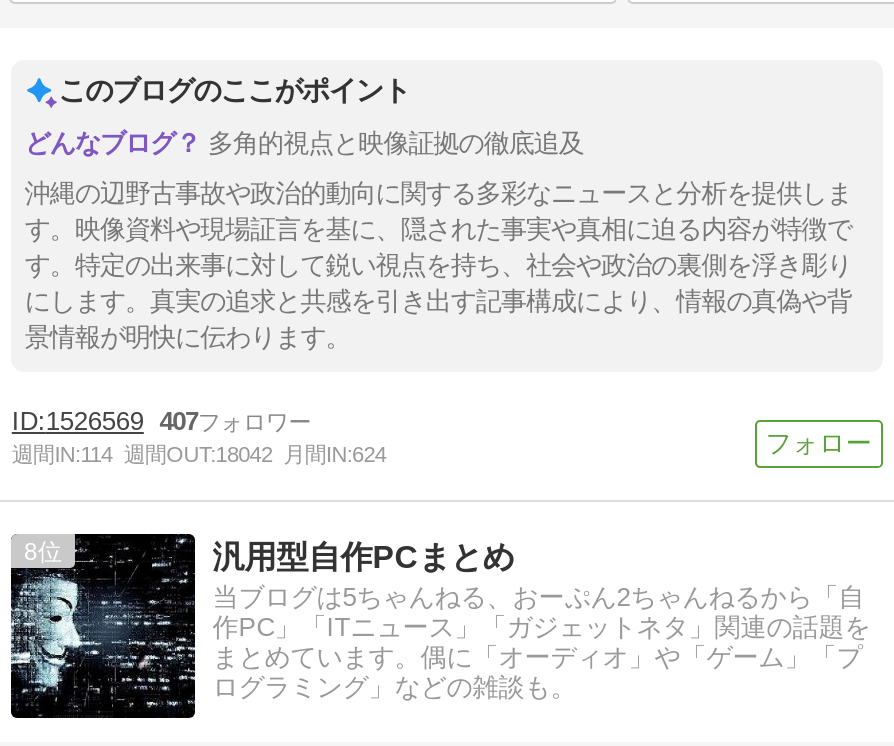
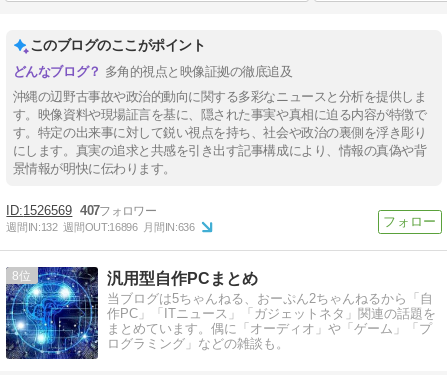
- 週間IN:114 週間OUT:18042 月間IN:624
+ 週間IN:132 週間OUT:16896 月間IN:636

- [image]
+ [image]
